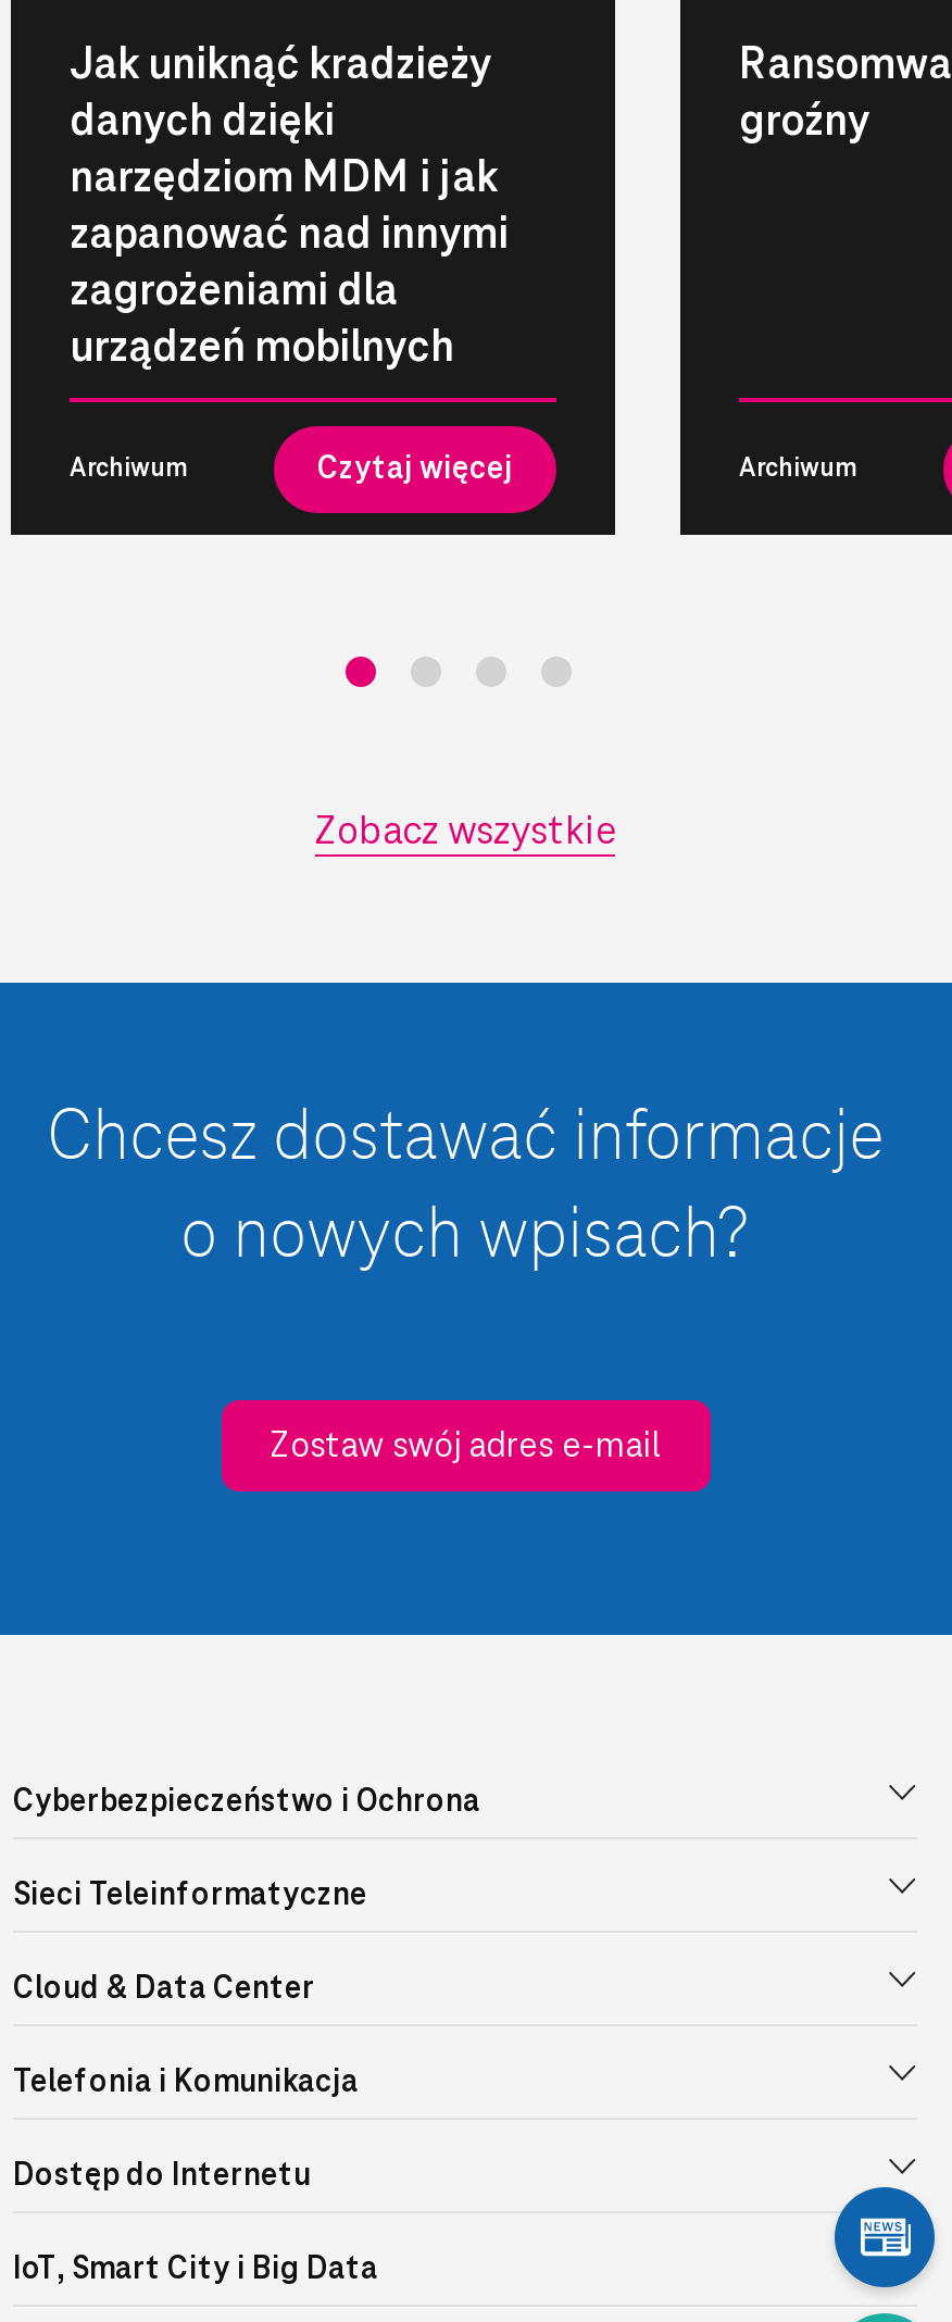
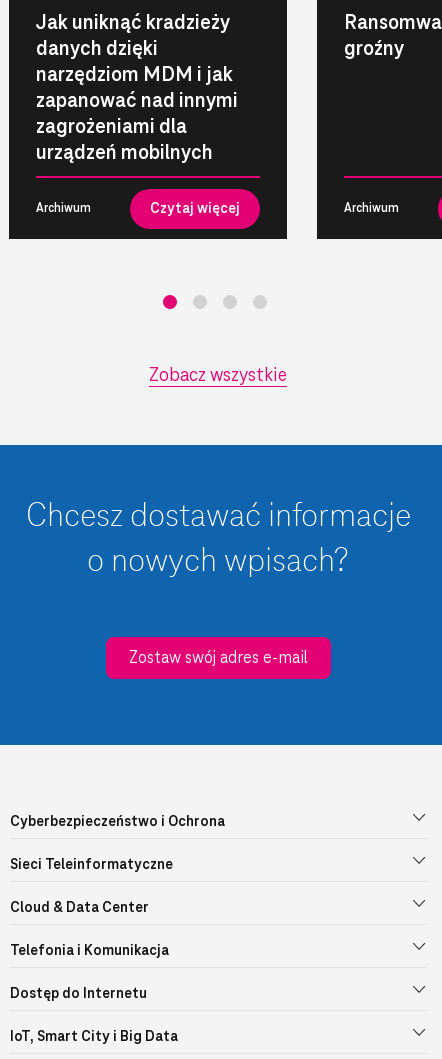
- [image]
